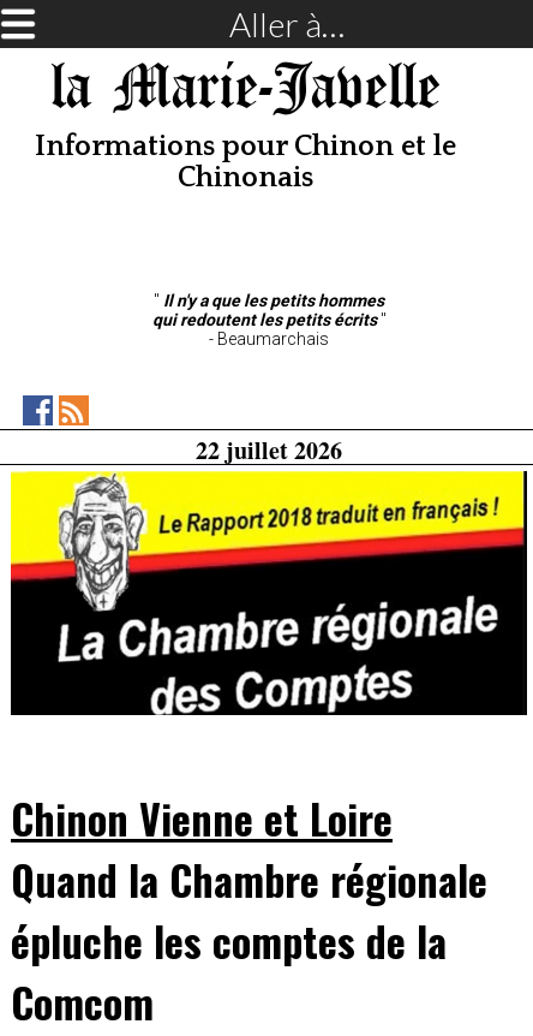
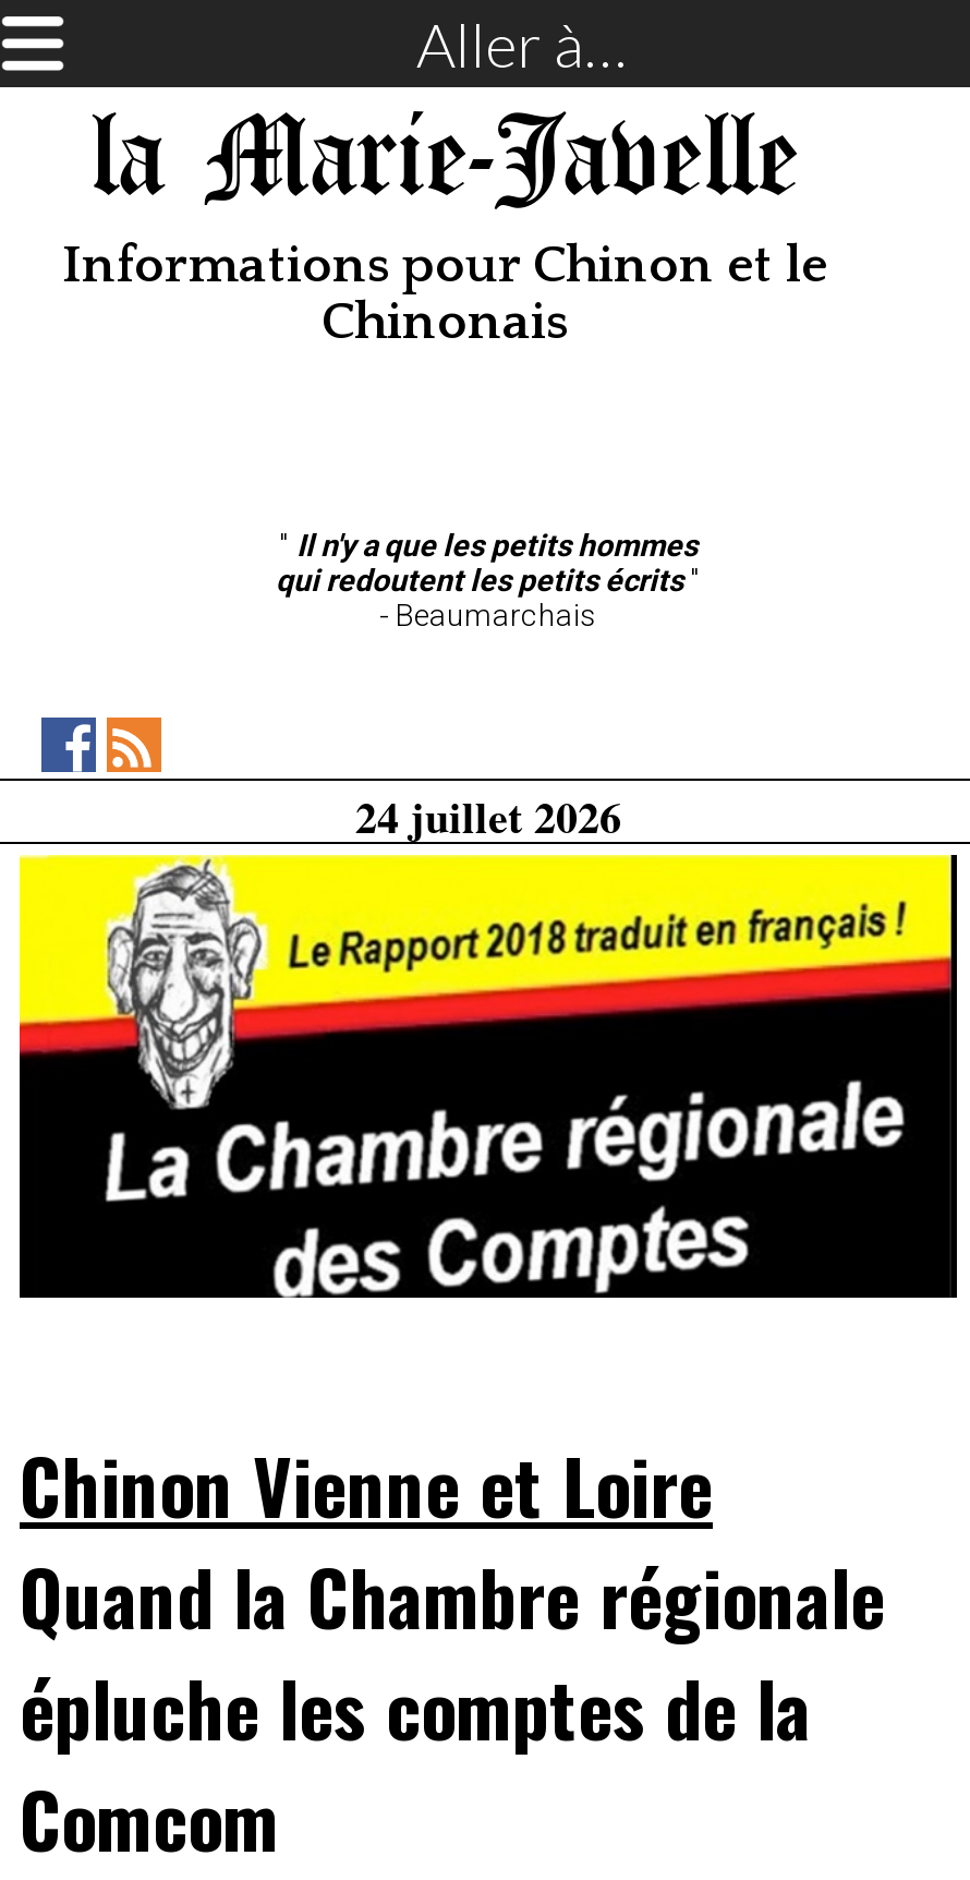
- 22 juillet 2026
+ 24 juillet 2026
